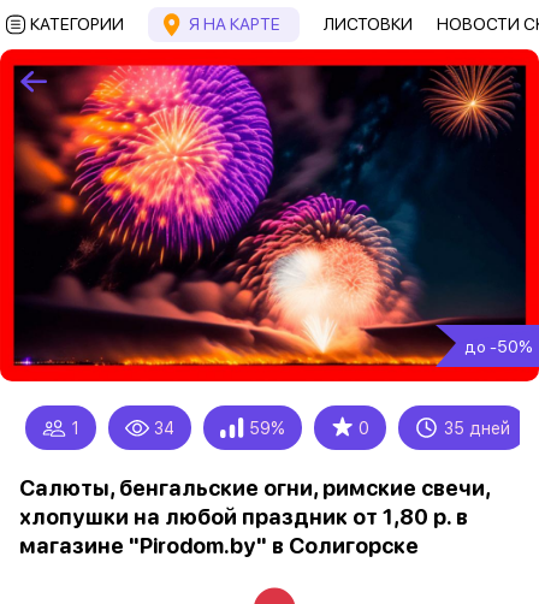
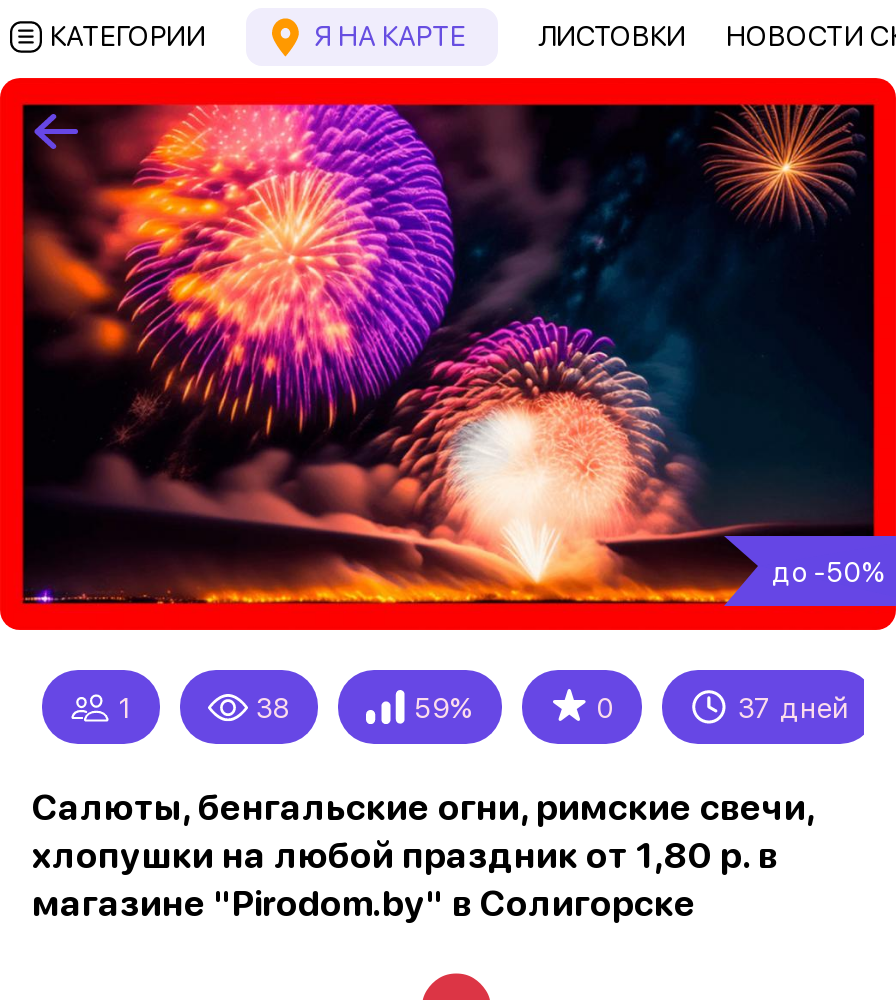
- 34
+ 38

- 35 дней
+ 37 дней
